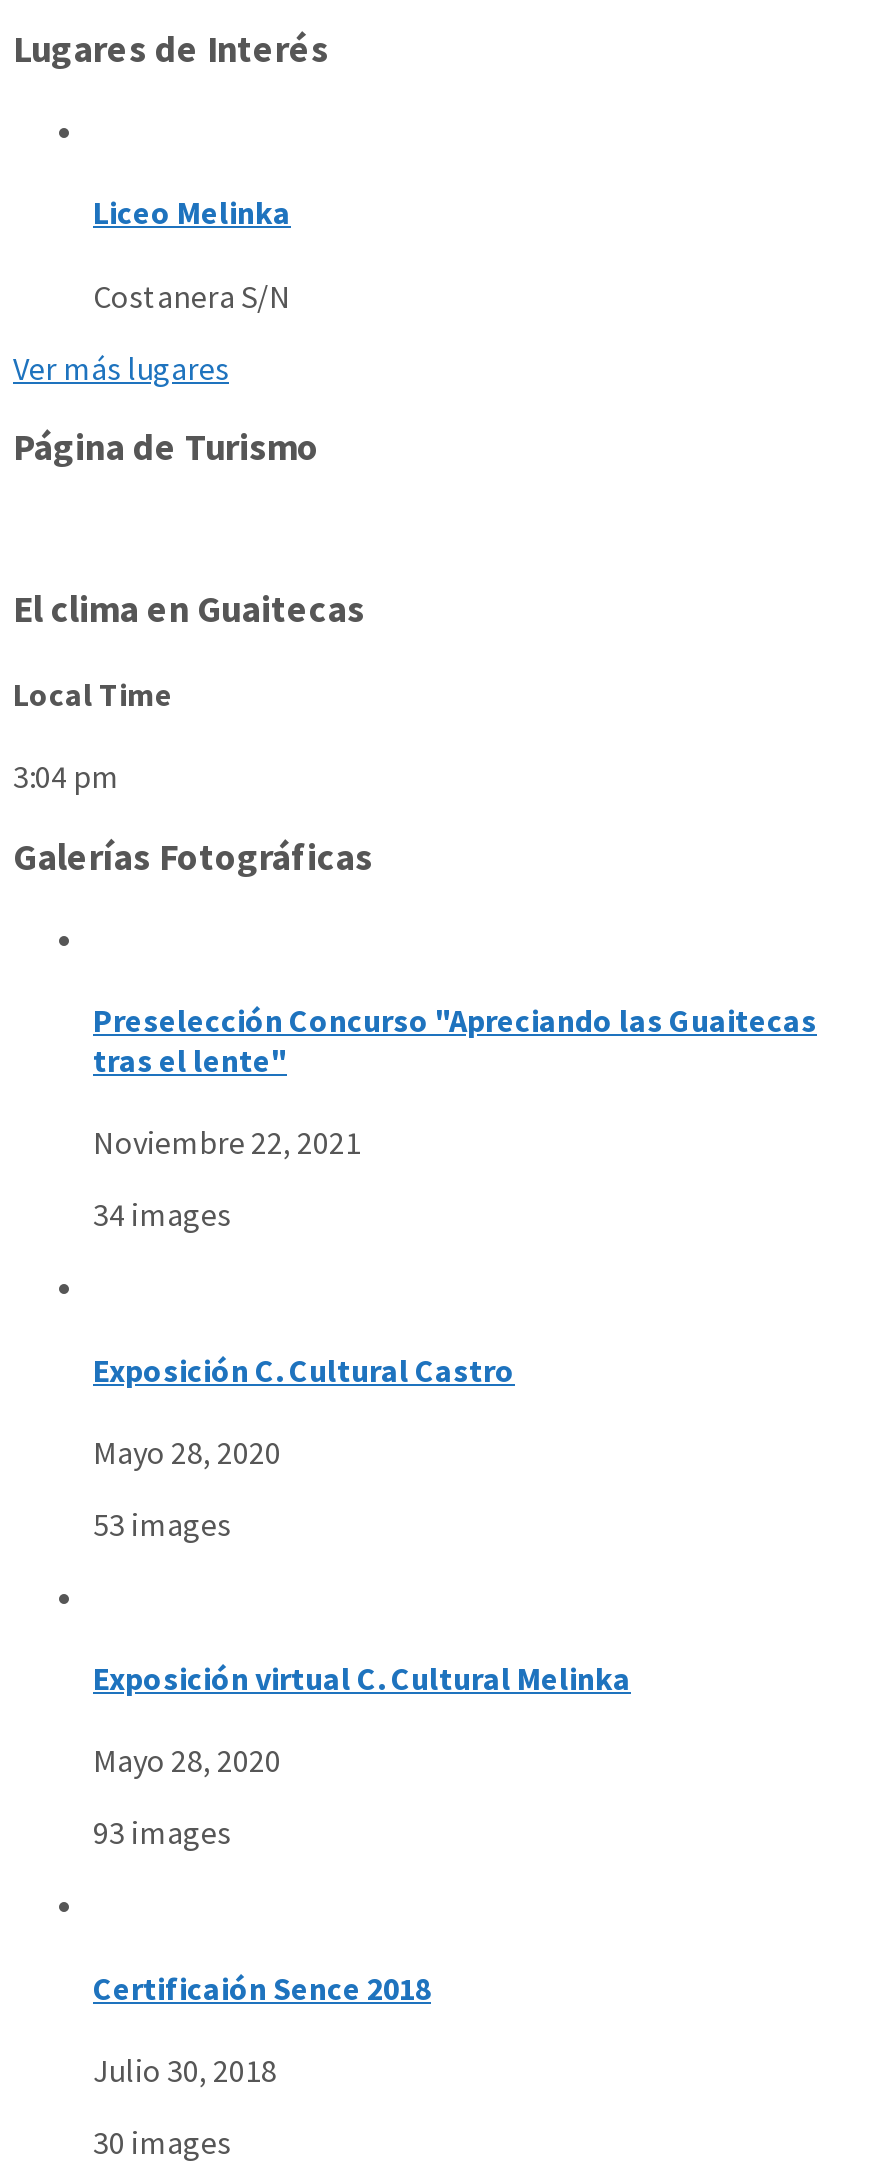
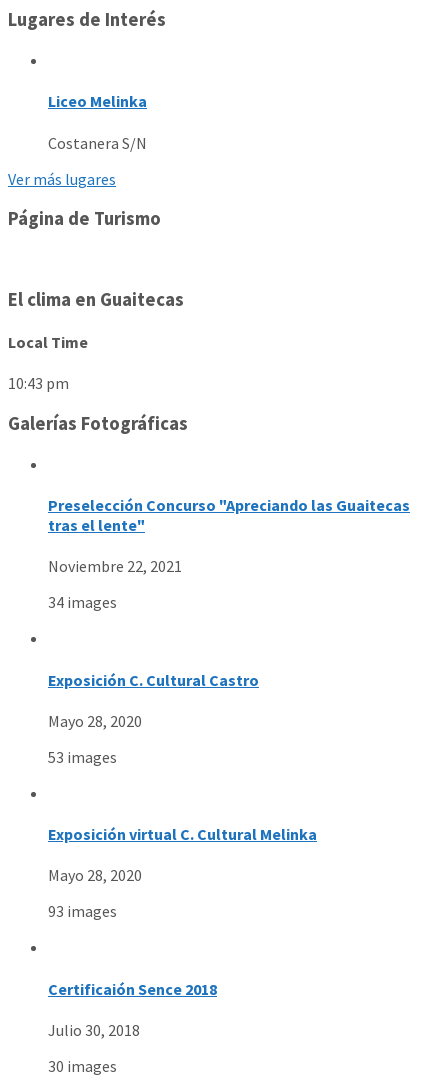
- 3:04 pm
+ 10:43 pm
